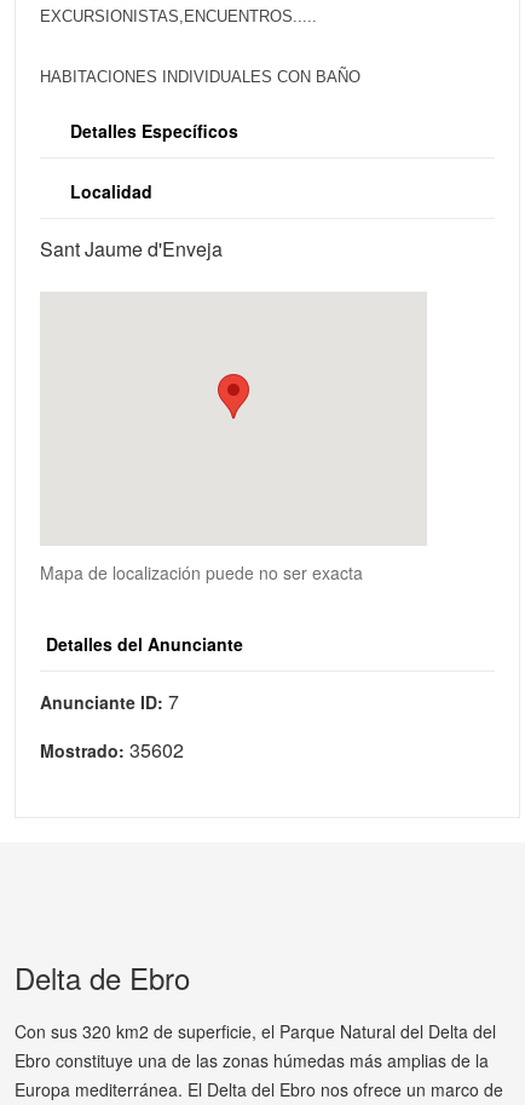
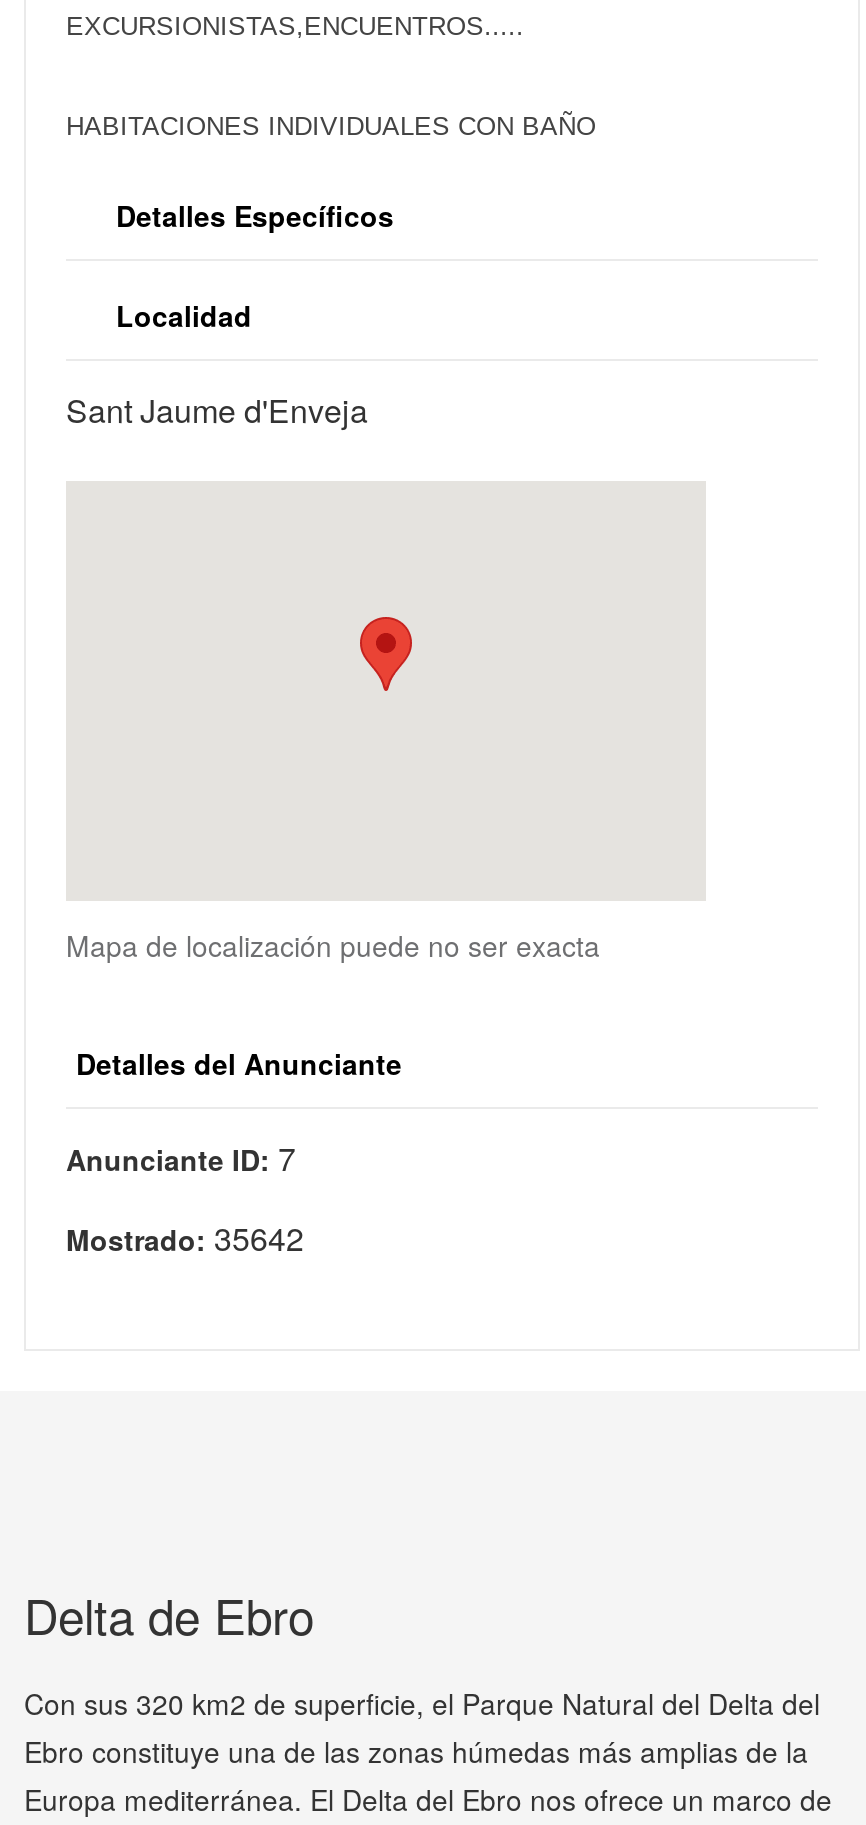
- Mostrado: 35602
+ Mostrado: 35642
